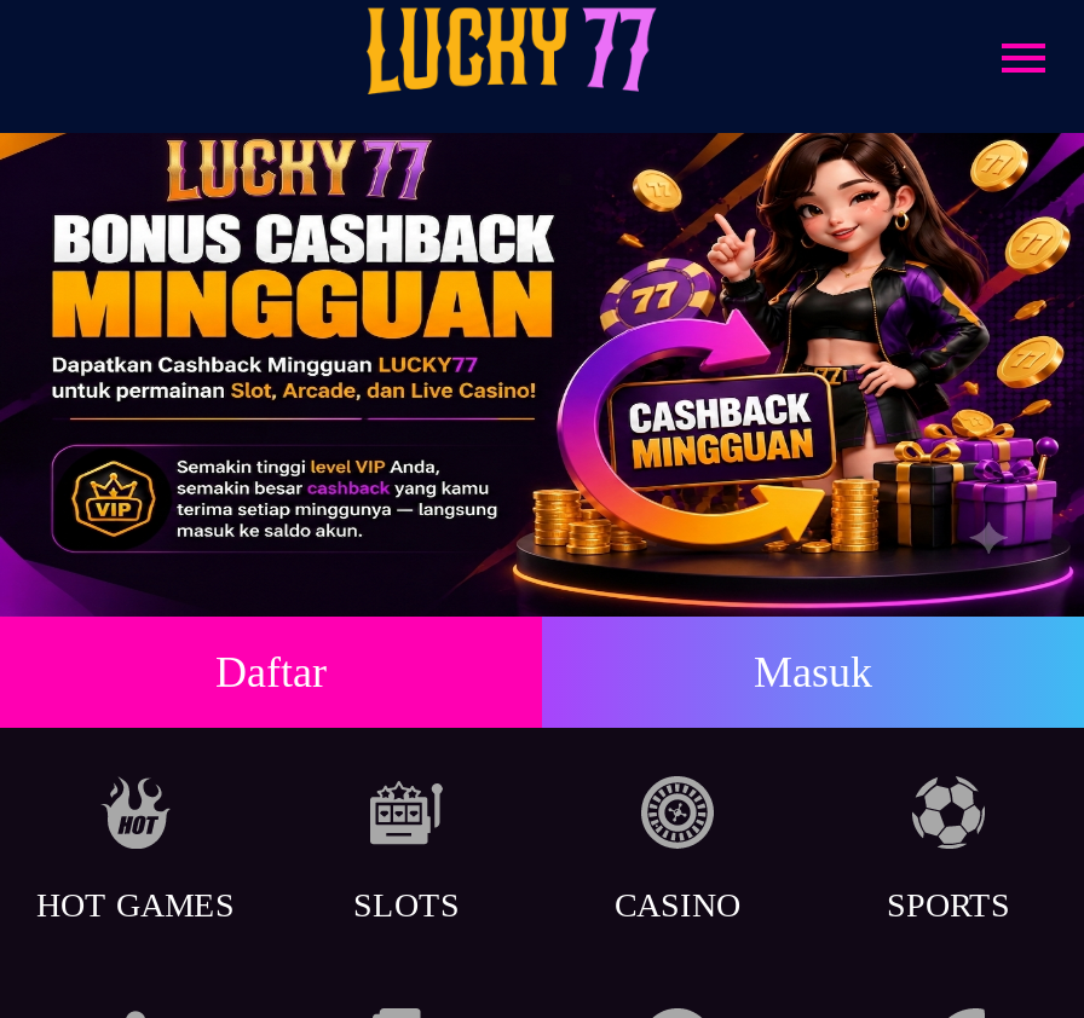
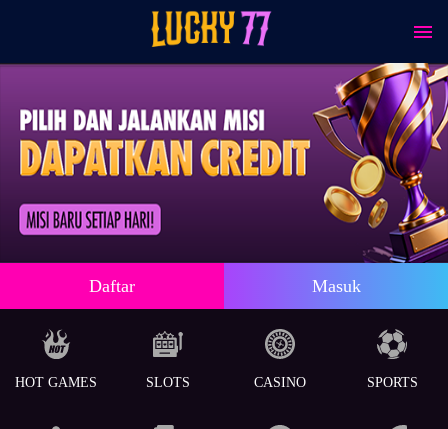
- [image]
+ [image]
